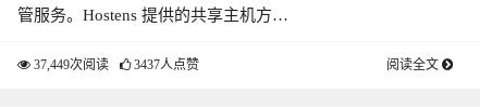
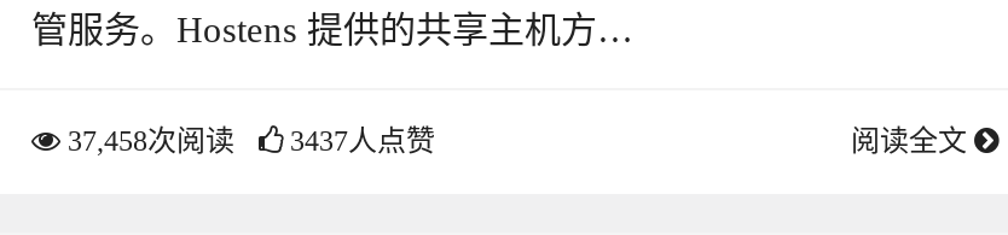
- 37,449次阅读 3437人点赞
+ 37,458次阅读 3437人点赞
